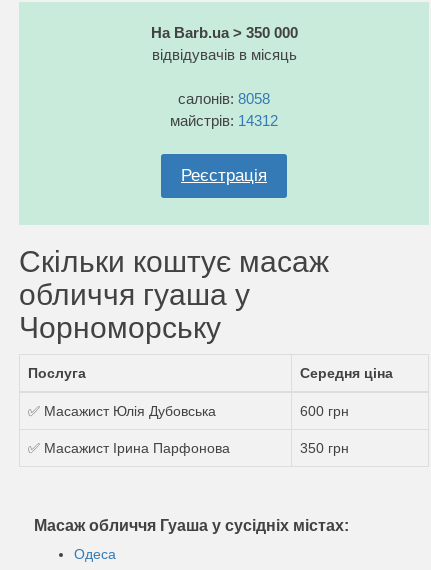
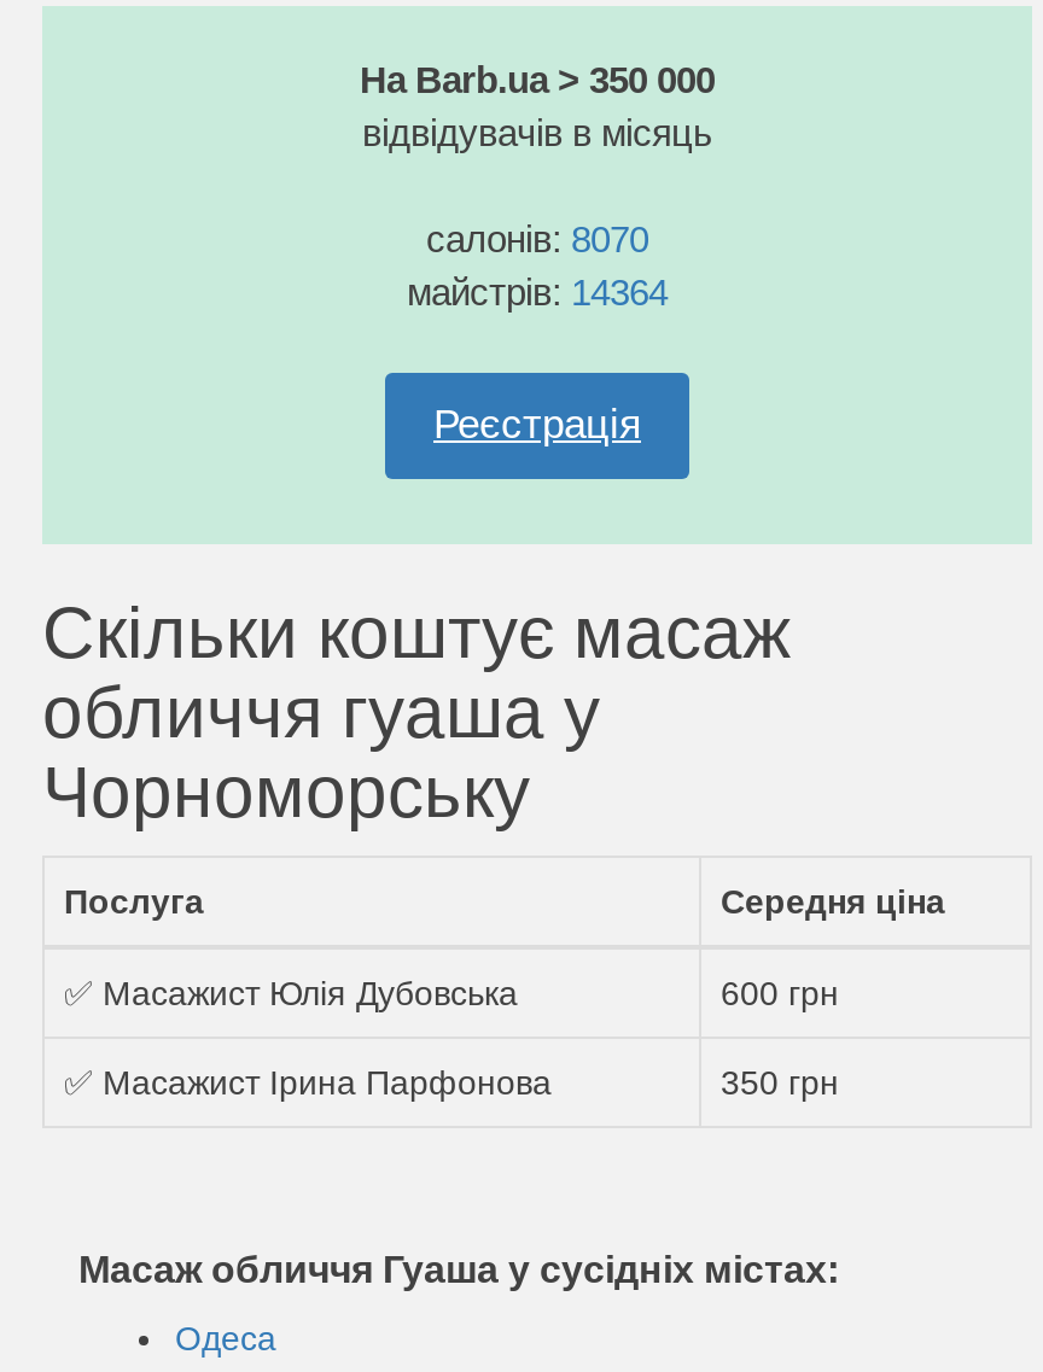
- салонів: 8058
+ салонів: 8070

- майстрів: 14312
+ майстрів: 14364
